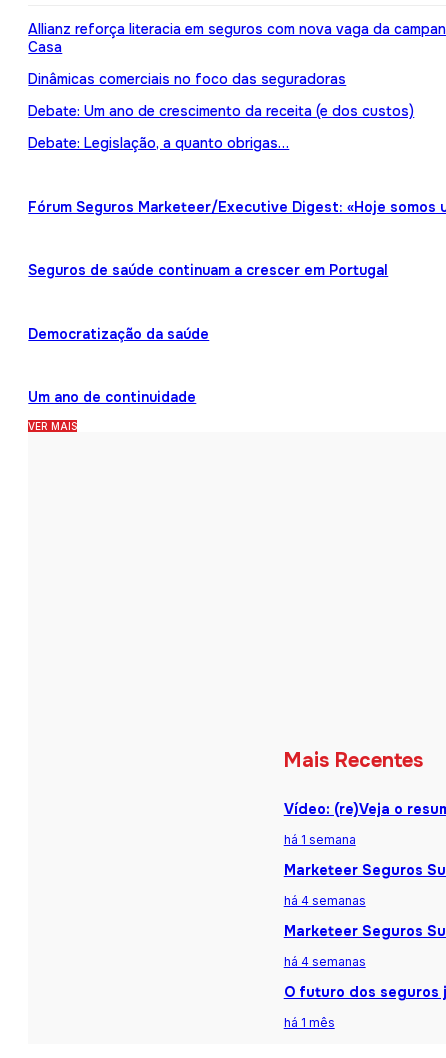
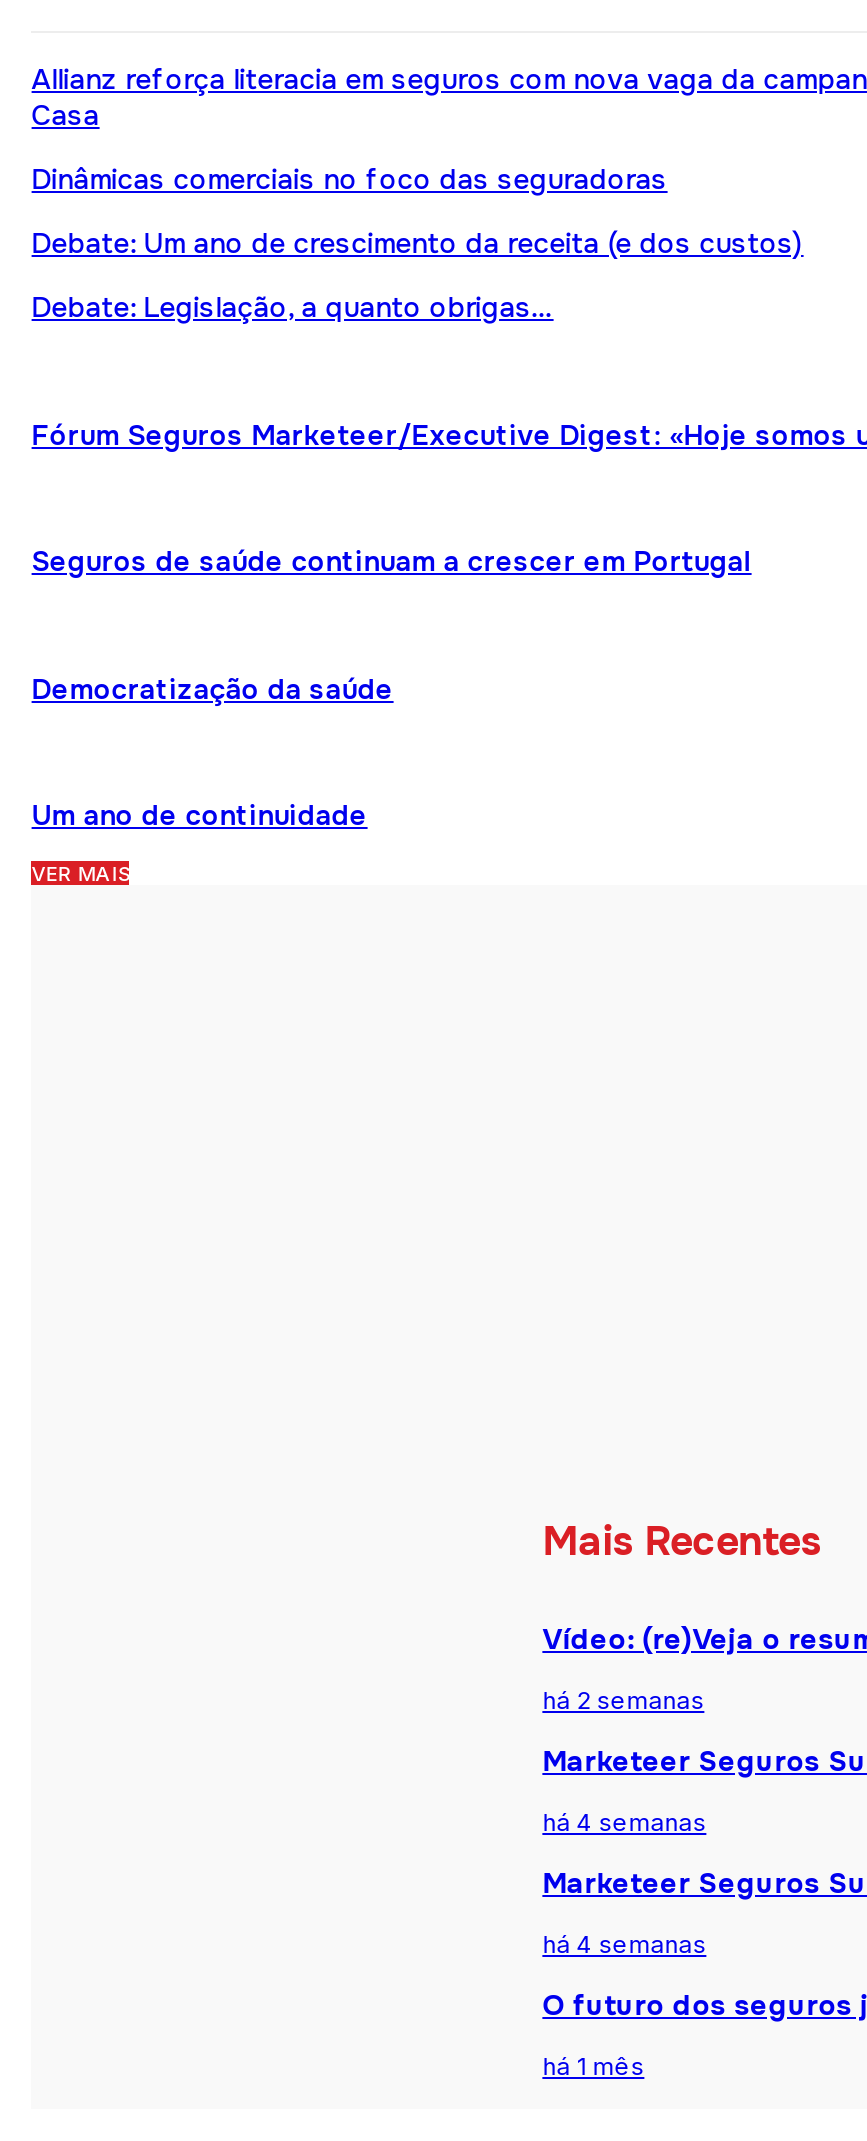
- há 1 semana
+ há 2 semanas
